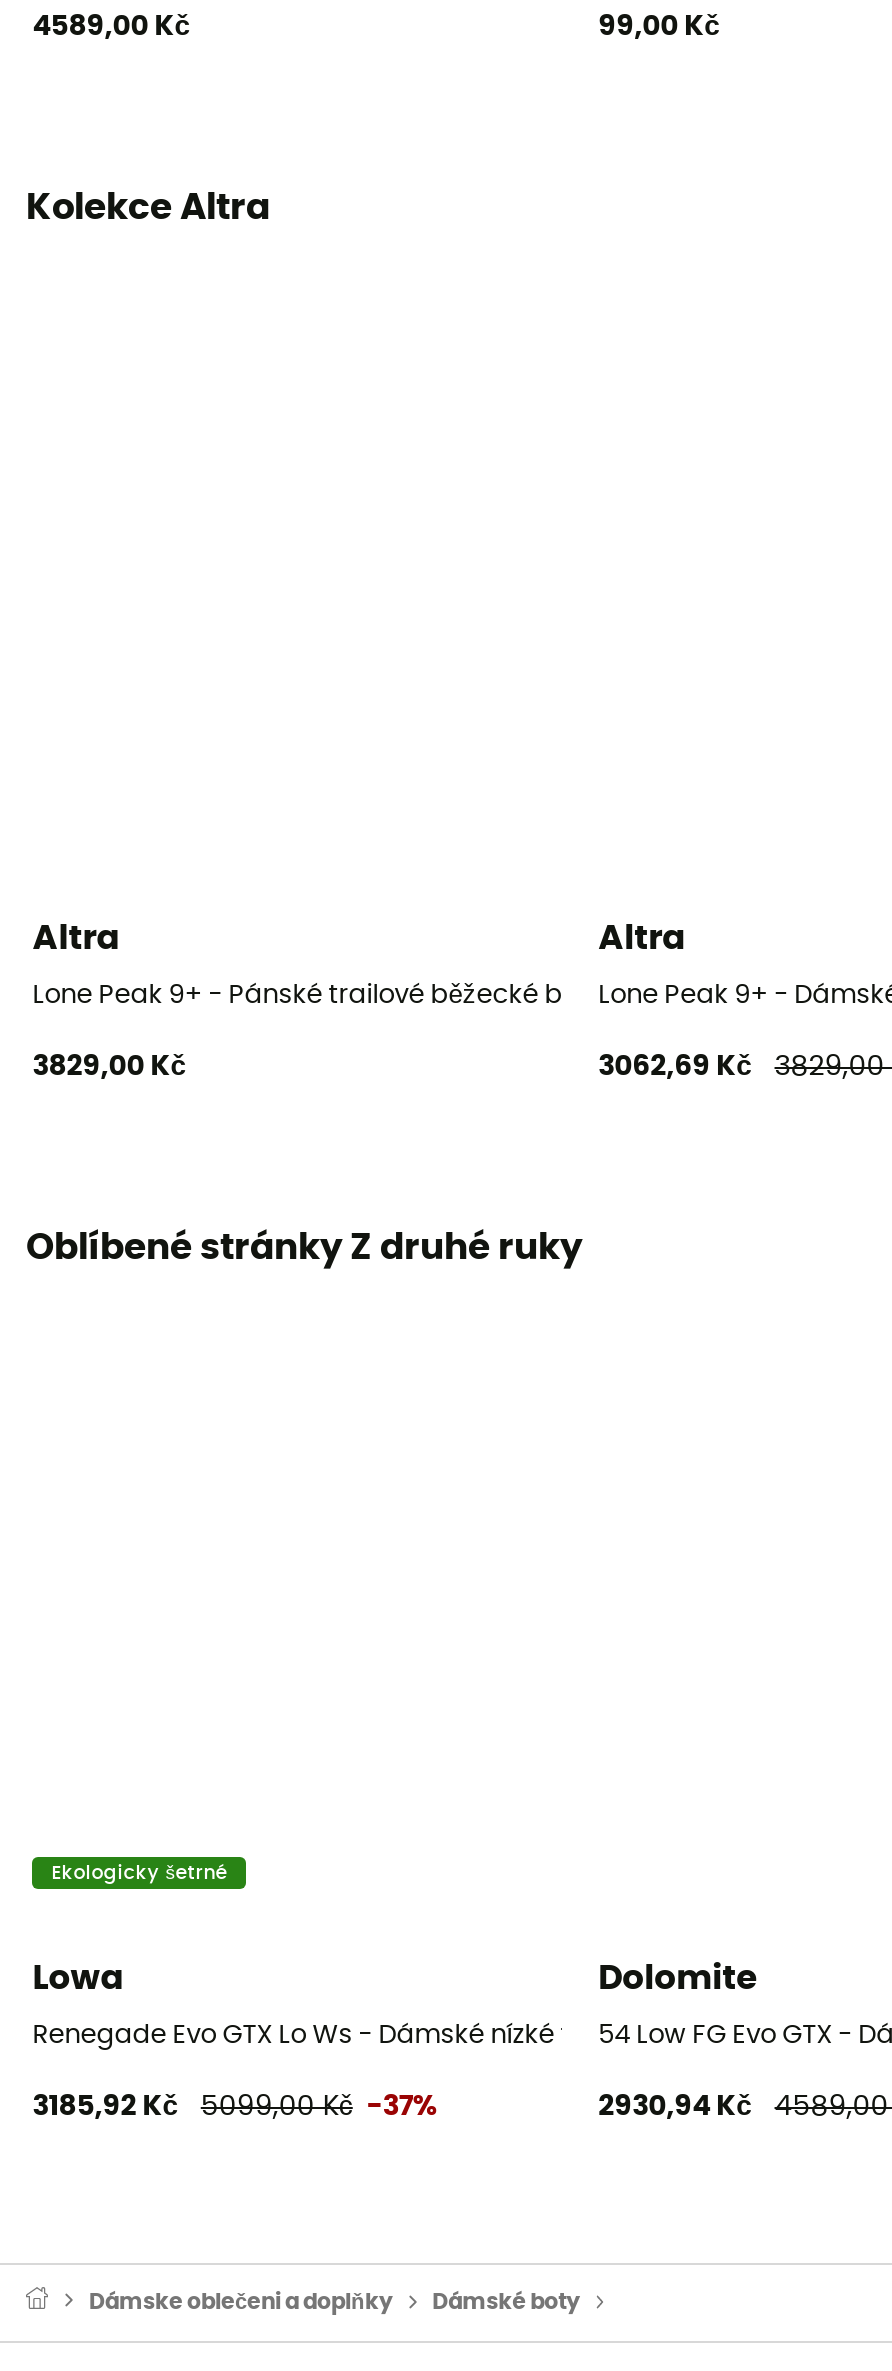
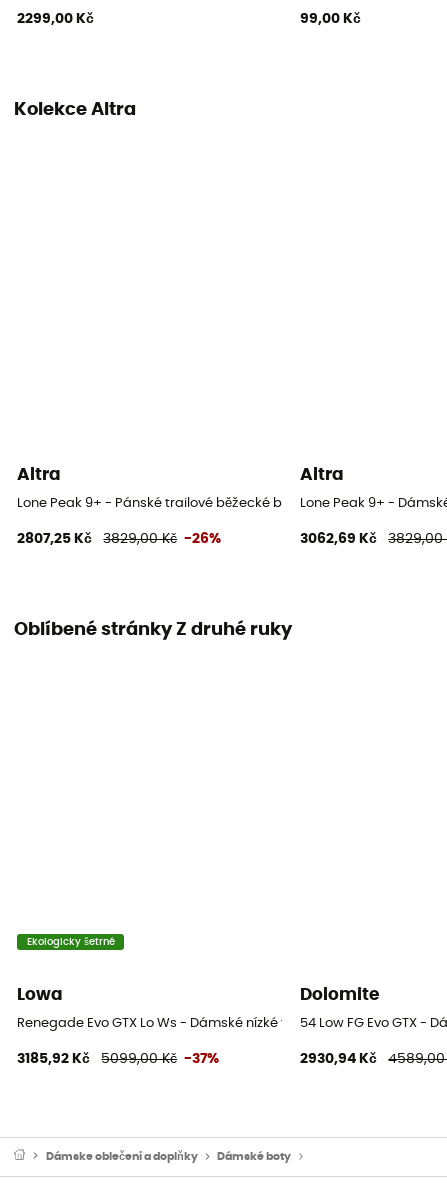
- 4589,00 Kč
+ 2299,00 Kč

- 3829,00 Kč
+ 2807,25 Kč
+ 3829,00 Kč -26%
